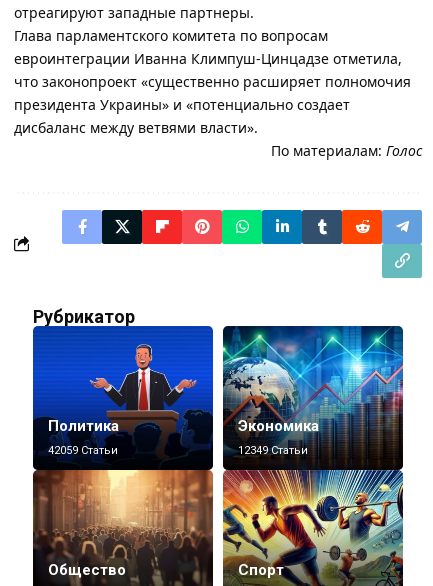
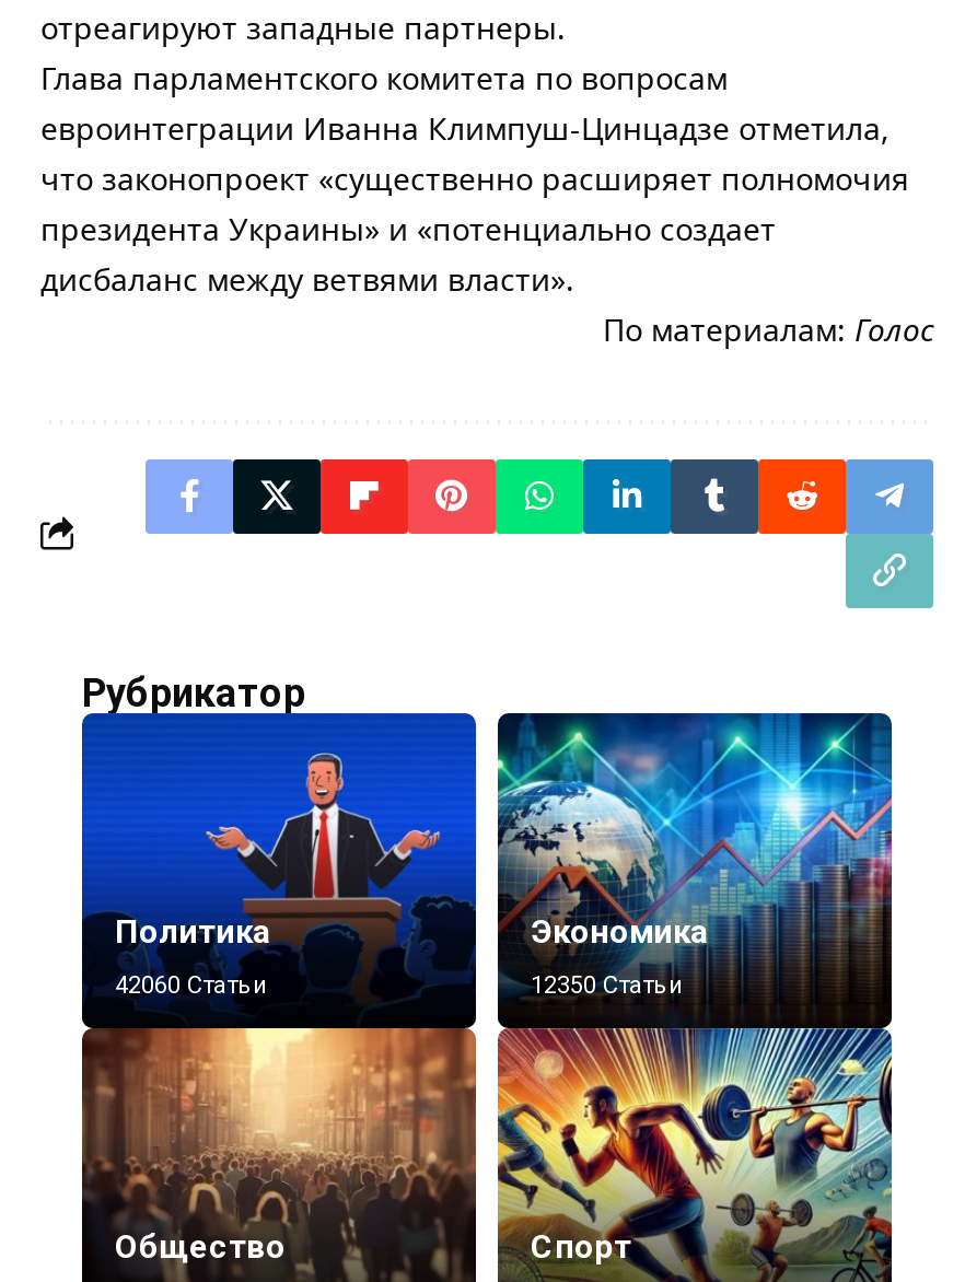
- 42059 Статьи
+ 42060 Статьи

- 12349 Статьи
+ 12350 Статьи
